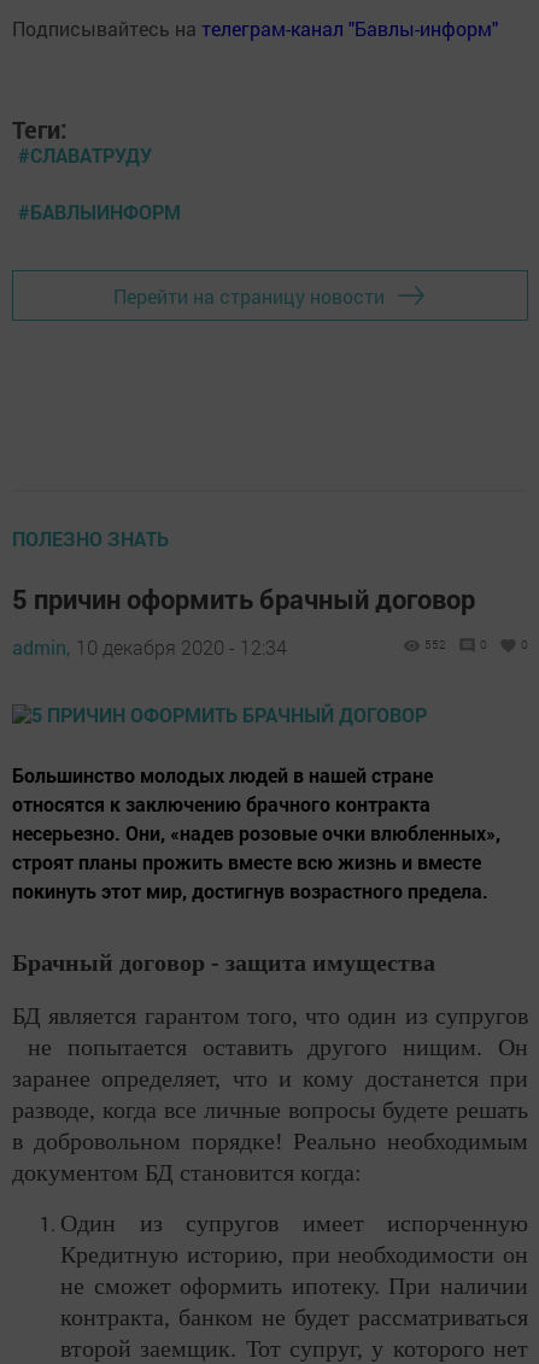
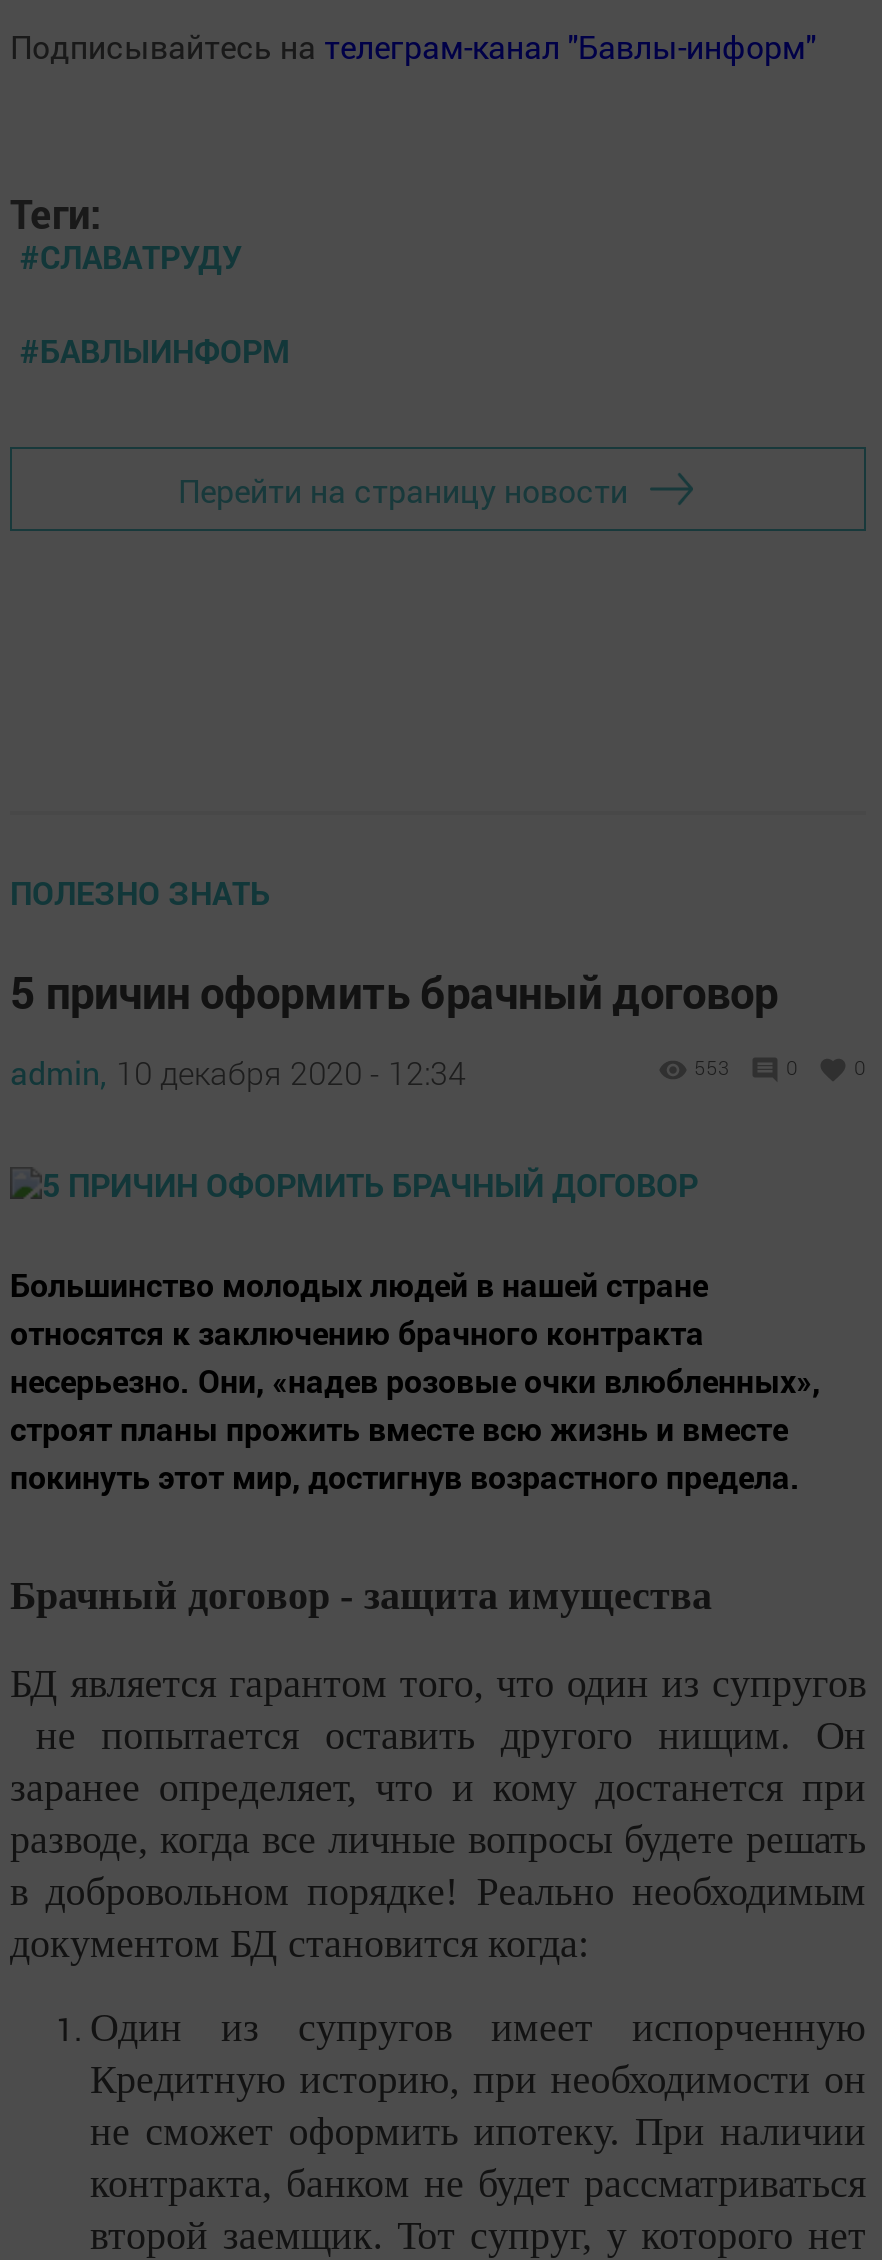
- 552
+ 553
